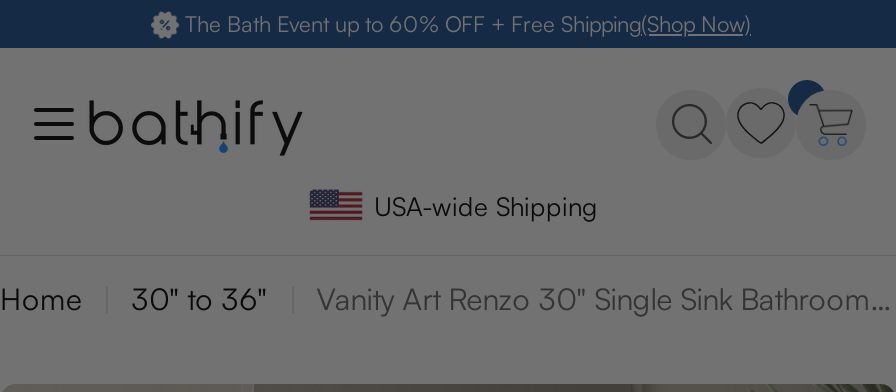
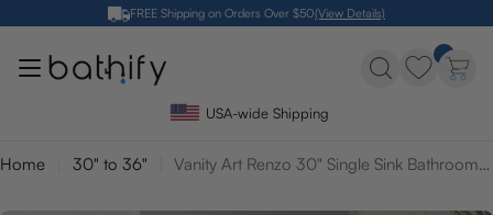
- The Bath Event up to 60% OFF + Free Shipping(Shop Now)
+ FREE Shipping on Orders Over $50(View Details)
